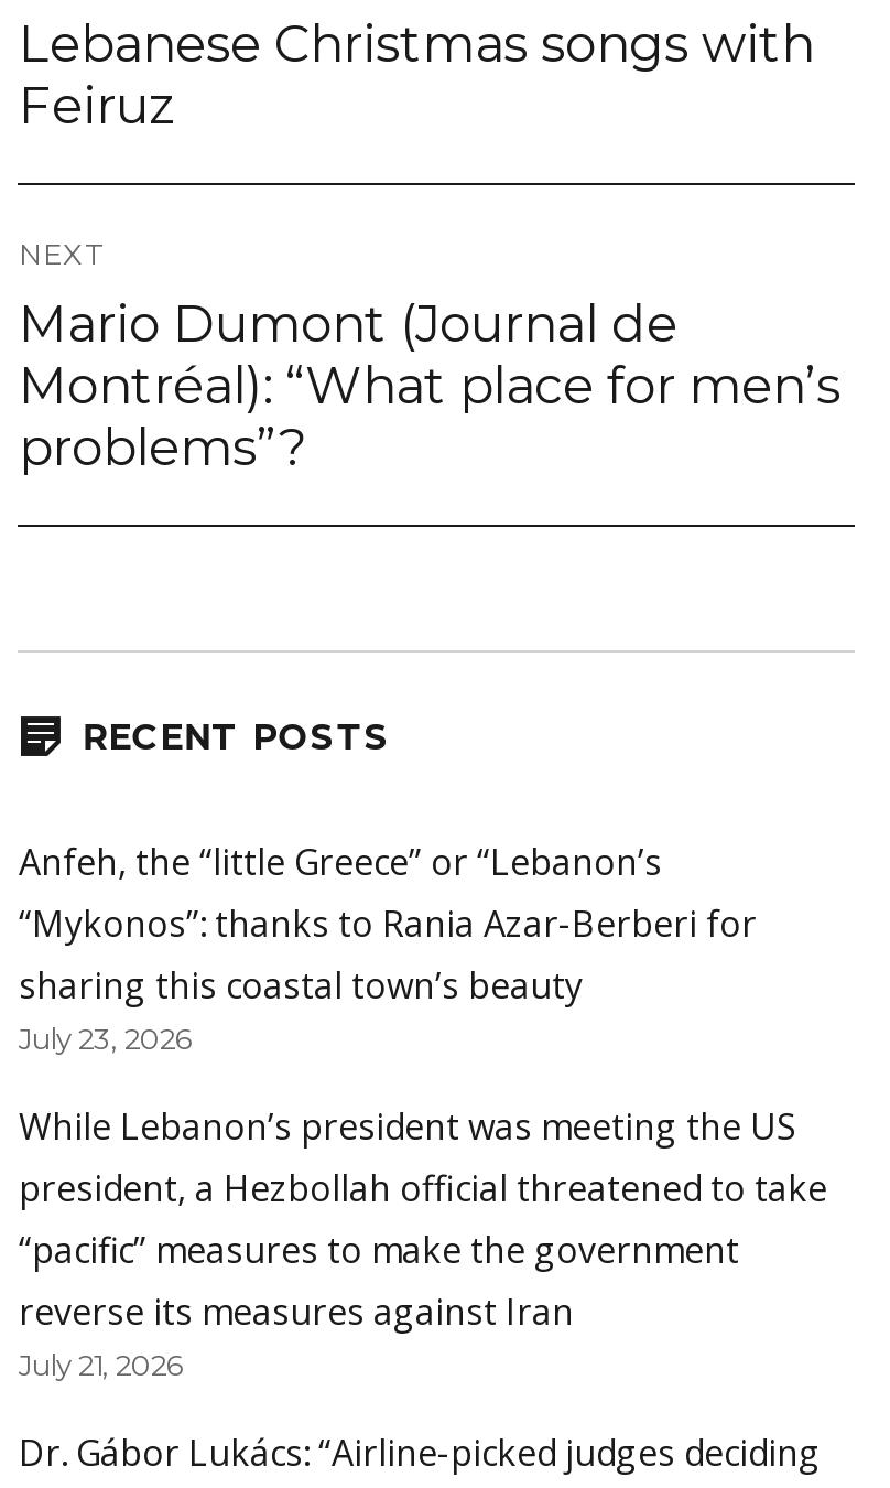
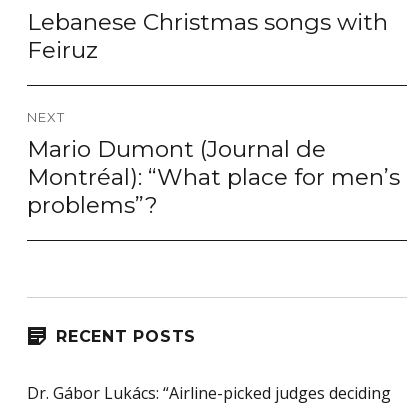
- Anfeh, the “little Greece” or “Lebanon’s
- “Mykonos”: thanks to Rania Azar-Berberi for
- sharing this coastal town’s beauty
- July 23, 2026
- While Lebanon’s president was meeting the US
- president, a Hezbollah official threatened to take
- “pacific” measures to make the government
- reverse its measures against Iran
- July 21, 2026
